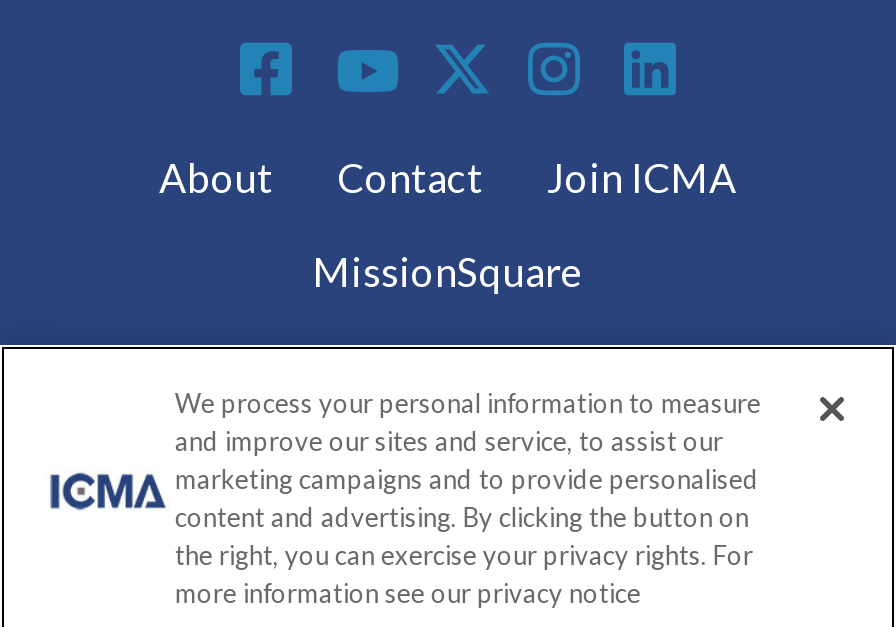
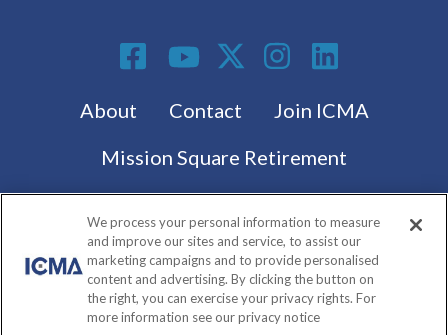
- MissionSquare
+ Mission Square Retirement
